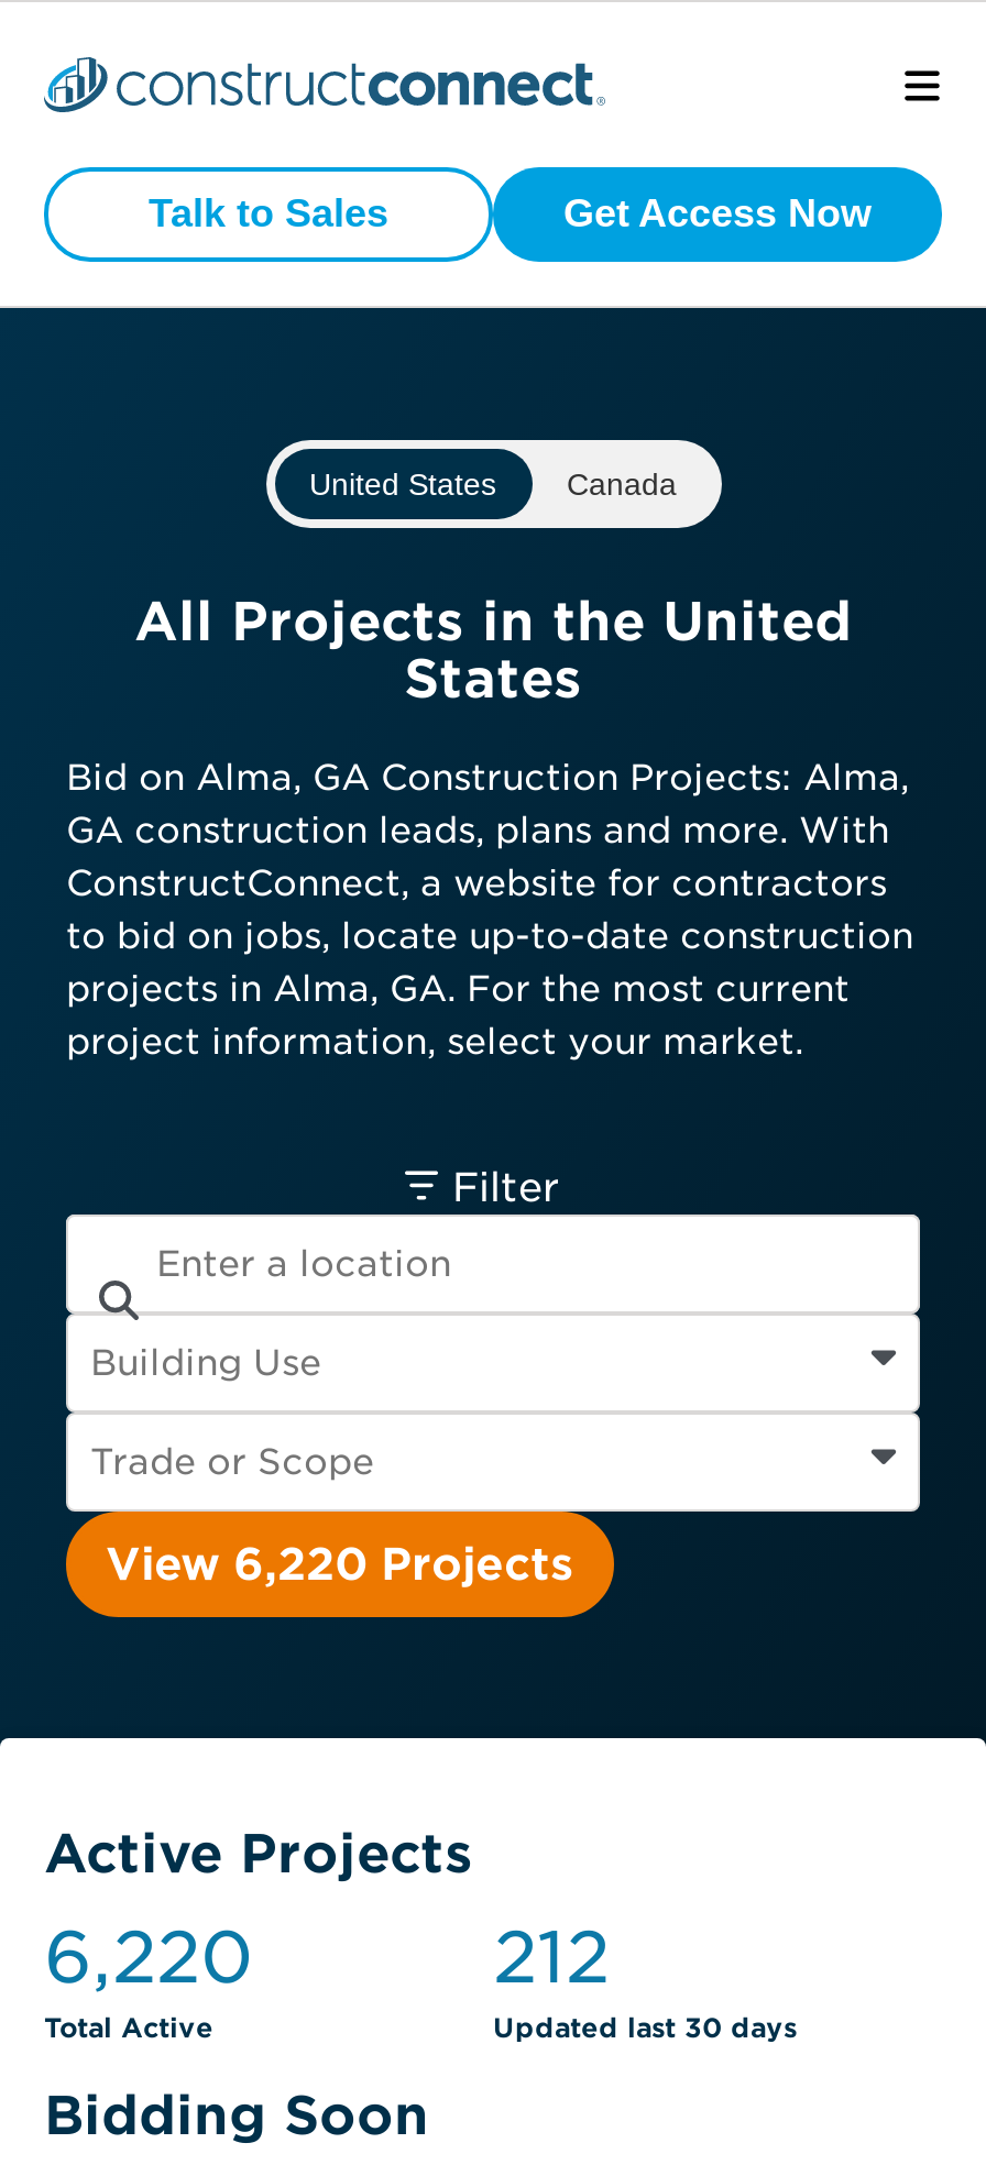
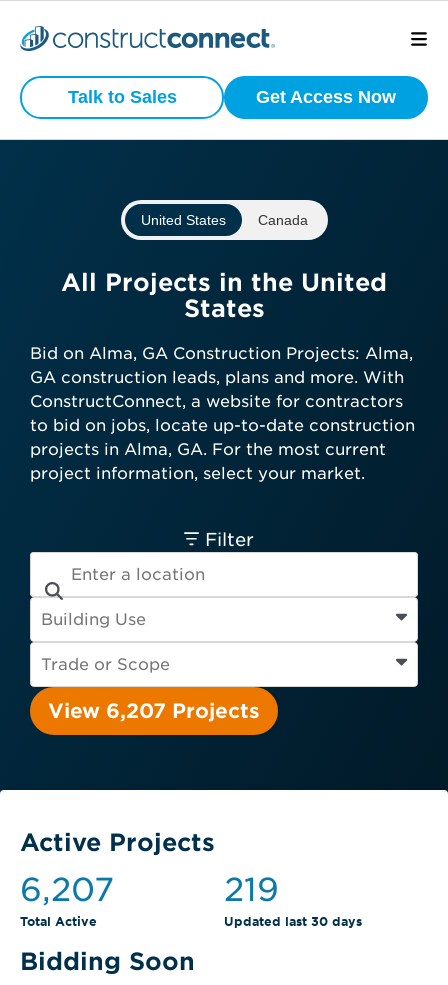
- View 6,220 Projects
+ View 6,207 Projects

- 6,220
+ 6,207

- 212
+ 219
